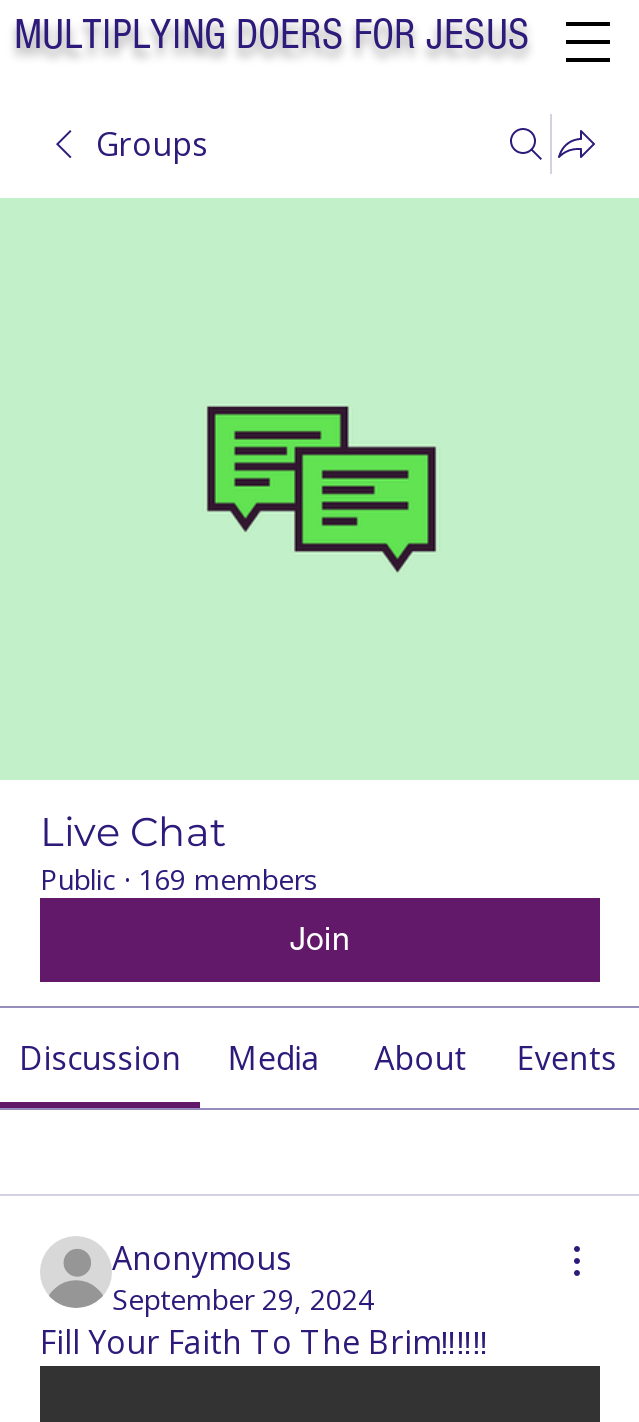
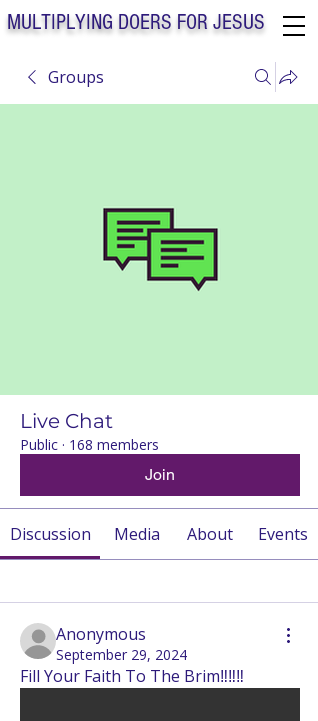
- Public · 169 members
+ Public · 168 members
